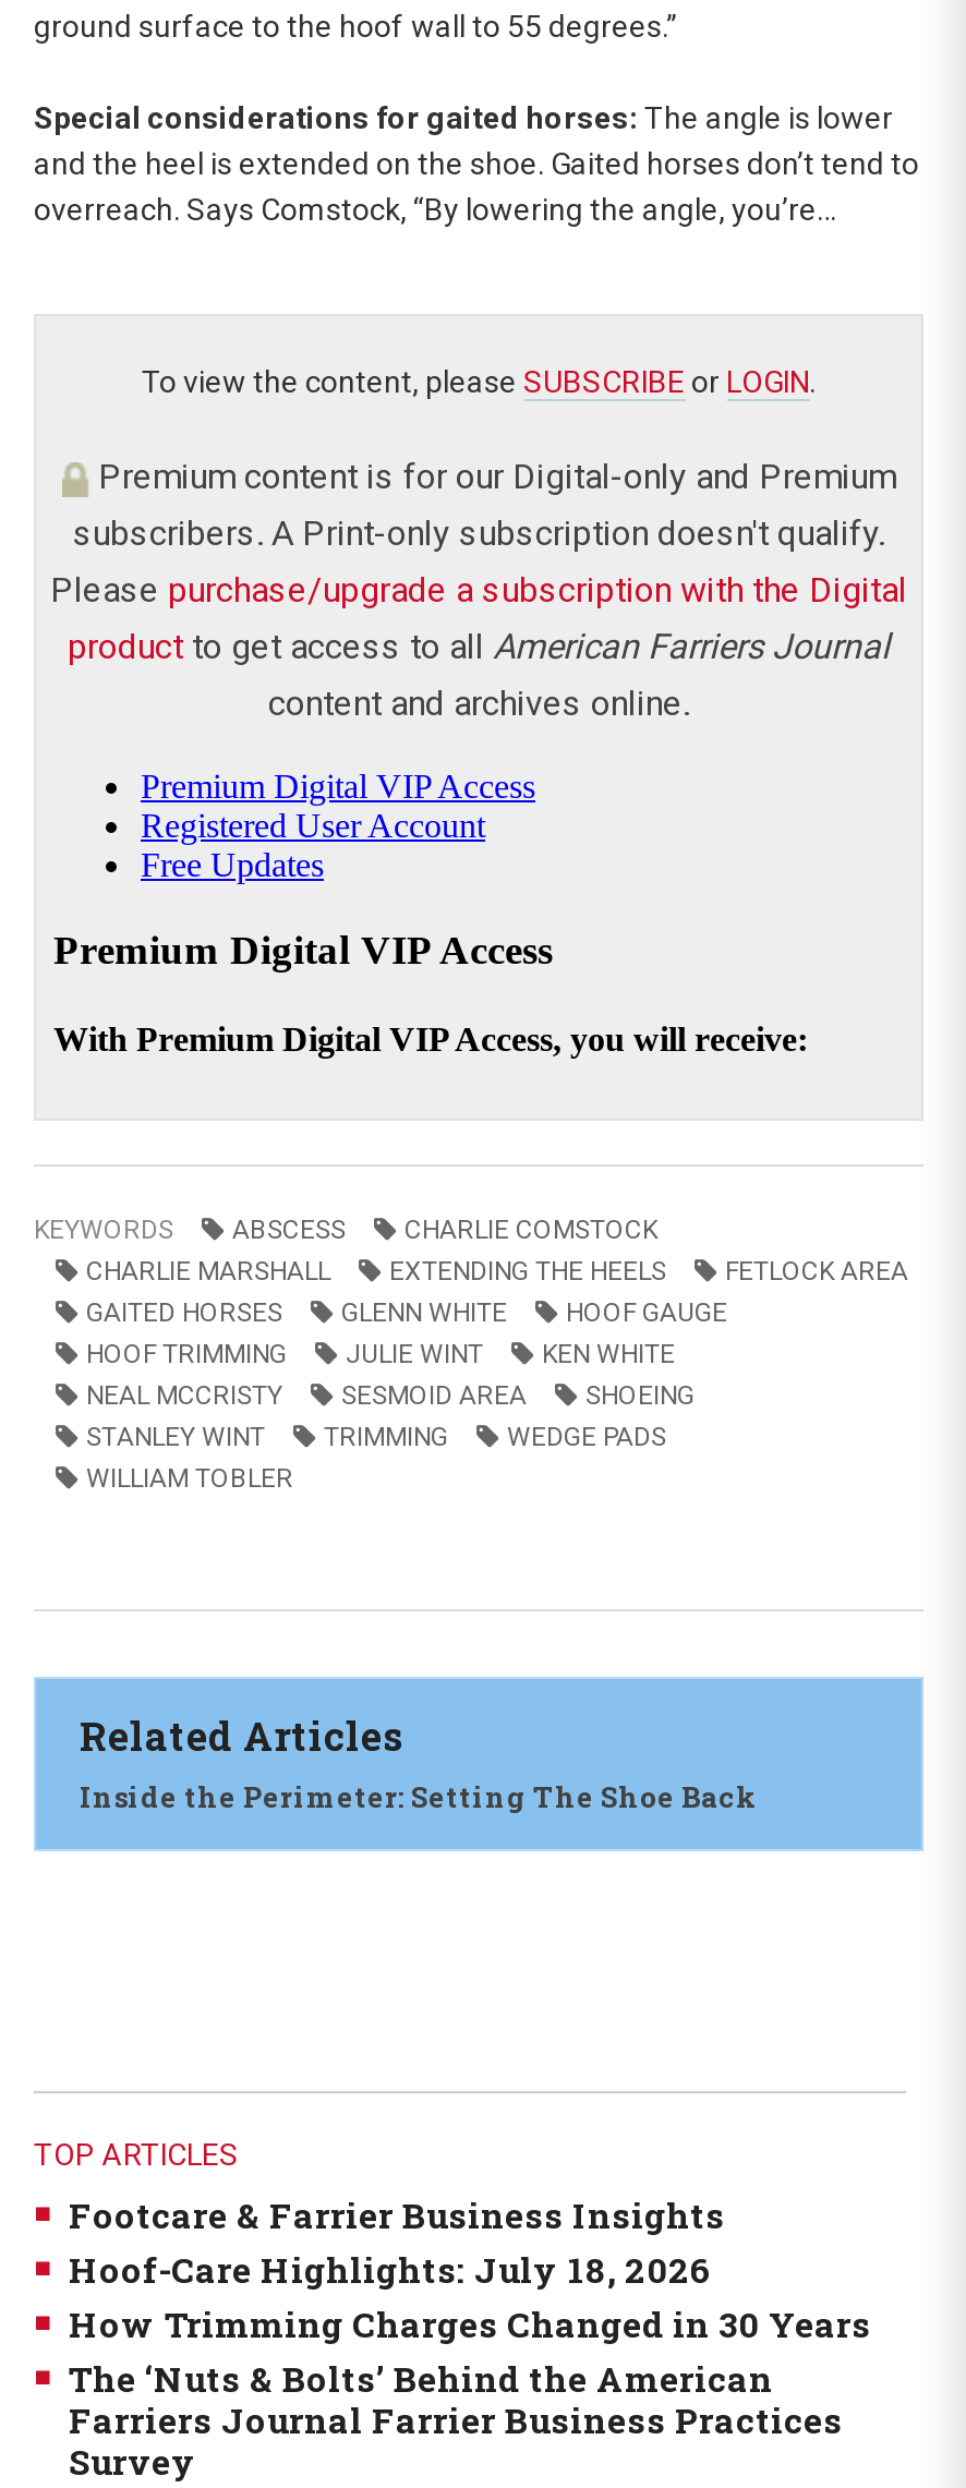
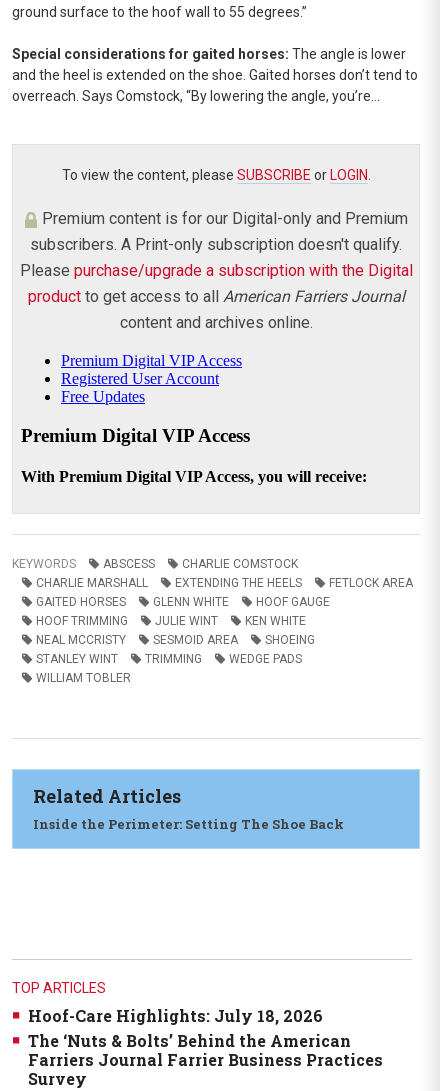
- Footcare & Farrier Business Insights

- How Trimming Charges Changed in 30 Years
